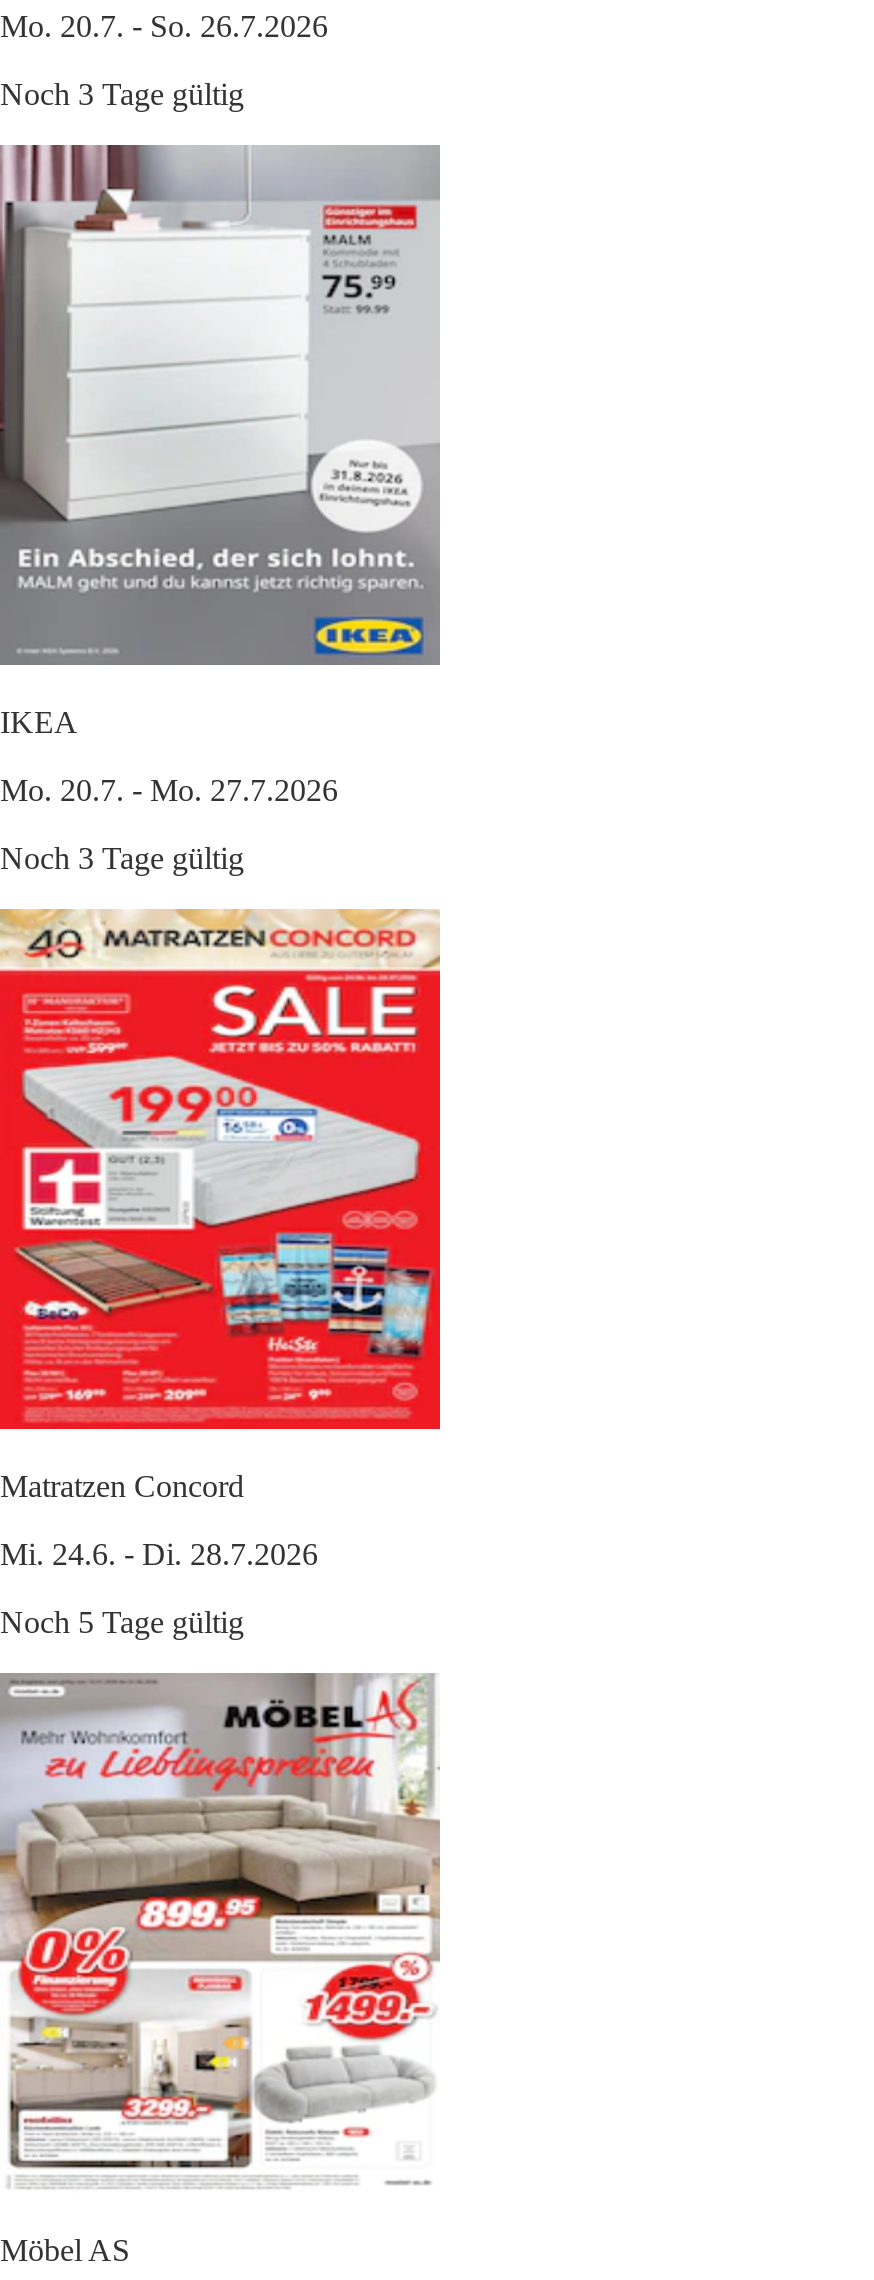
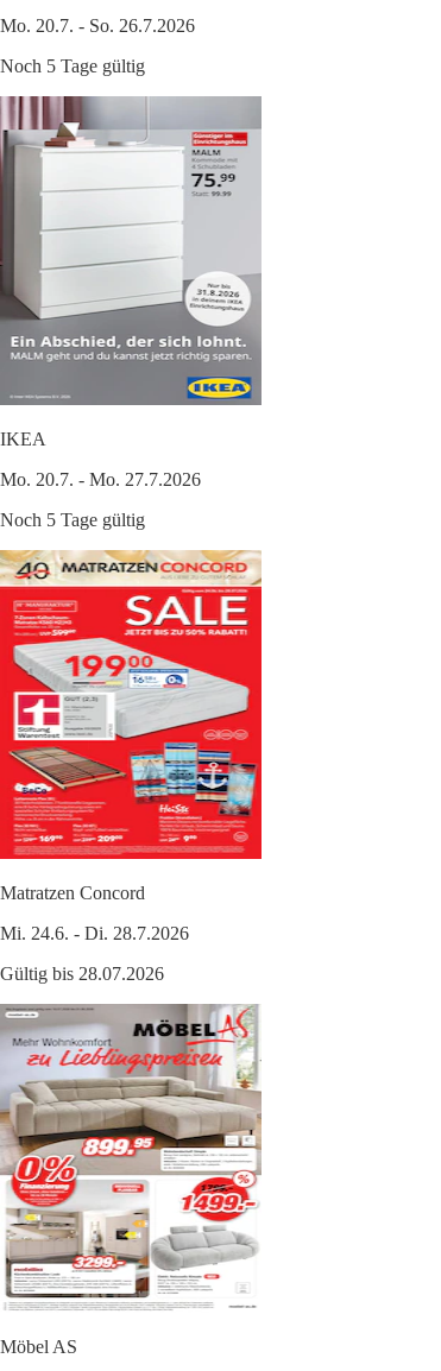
- Noch 3 Tage gültig
+ Noch 5 Tage gültig

- Noch 3 Tage gültig
+ Noch 5 Tage gültig

- Noch 5 Tage gültig
+ Gültig bis 28.07.2026
